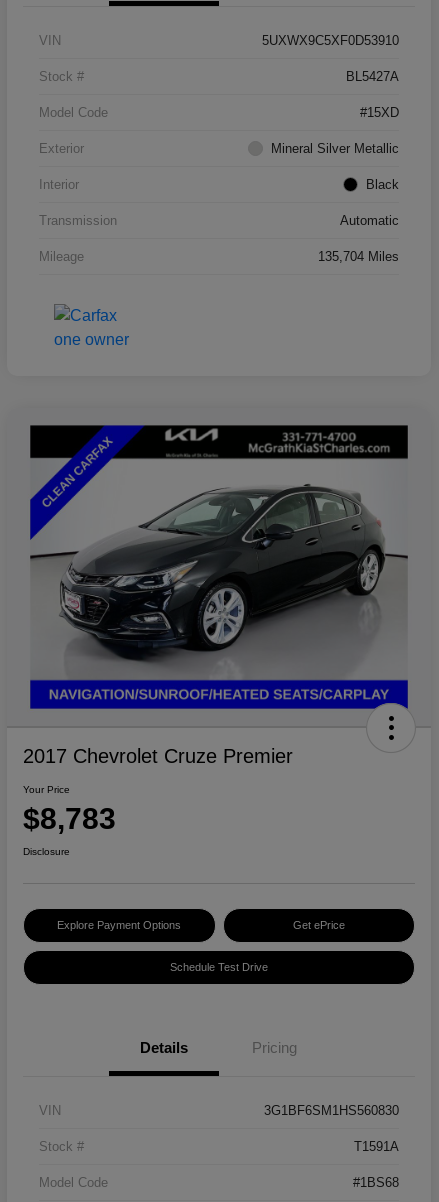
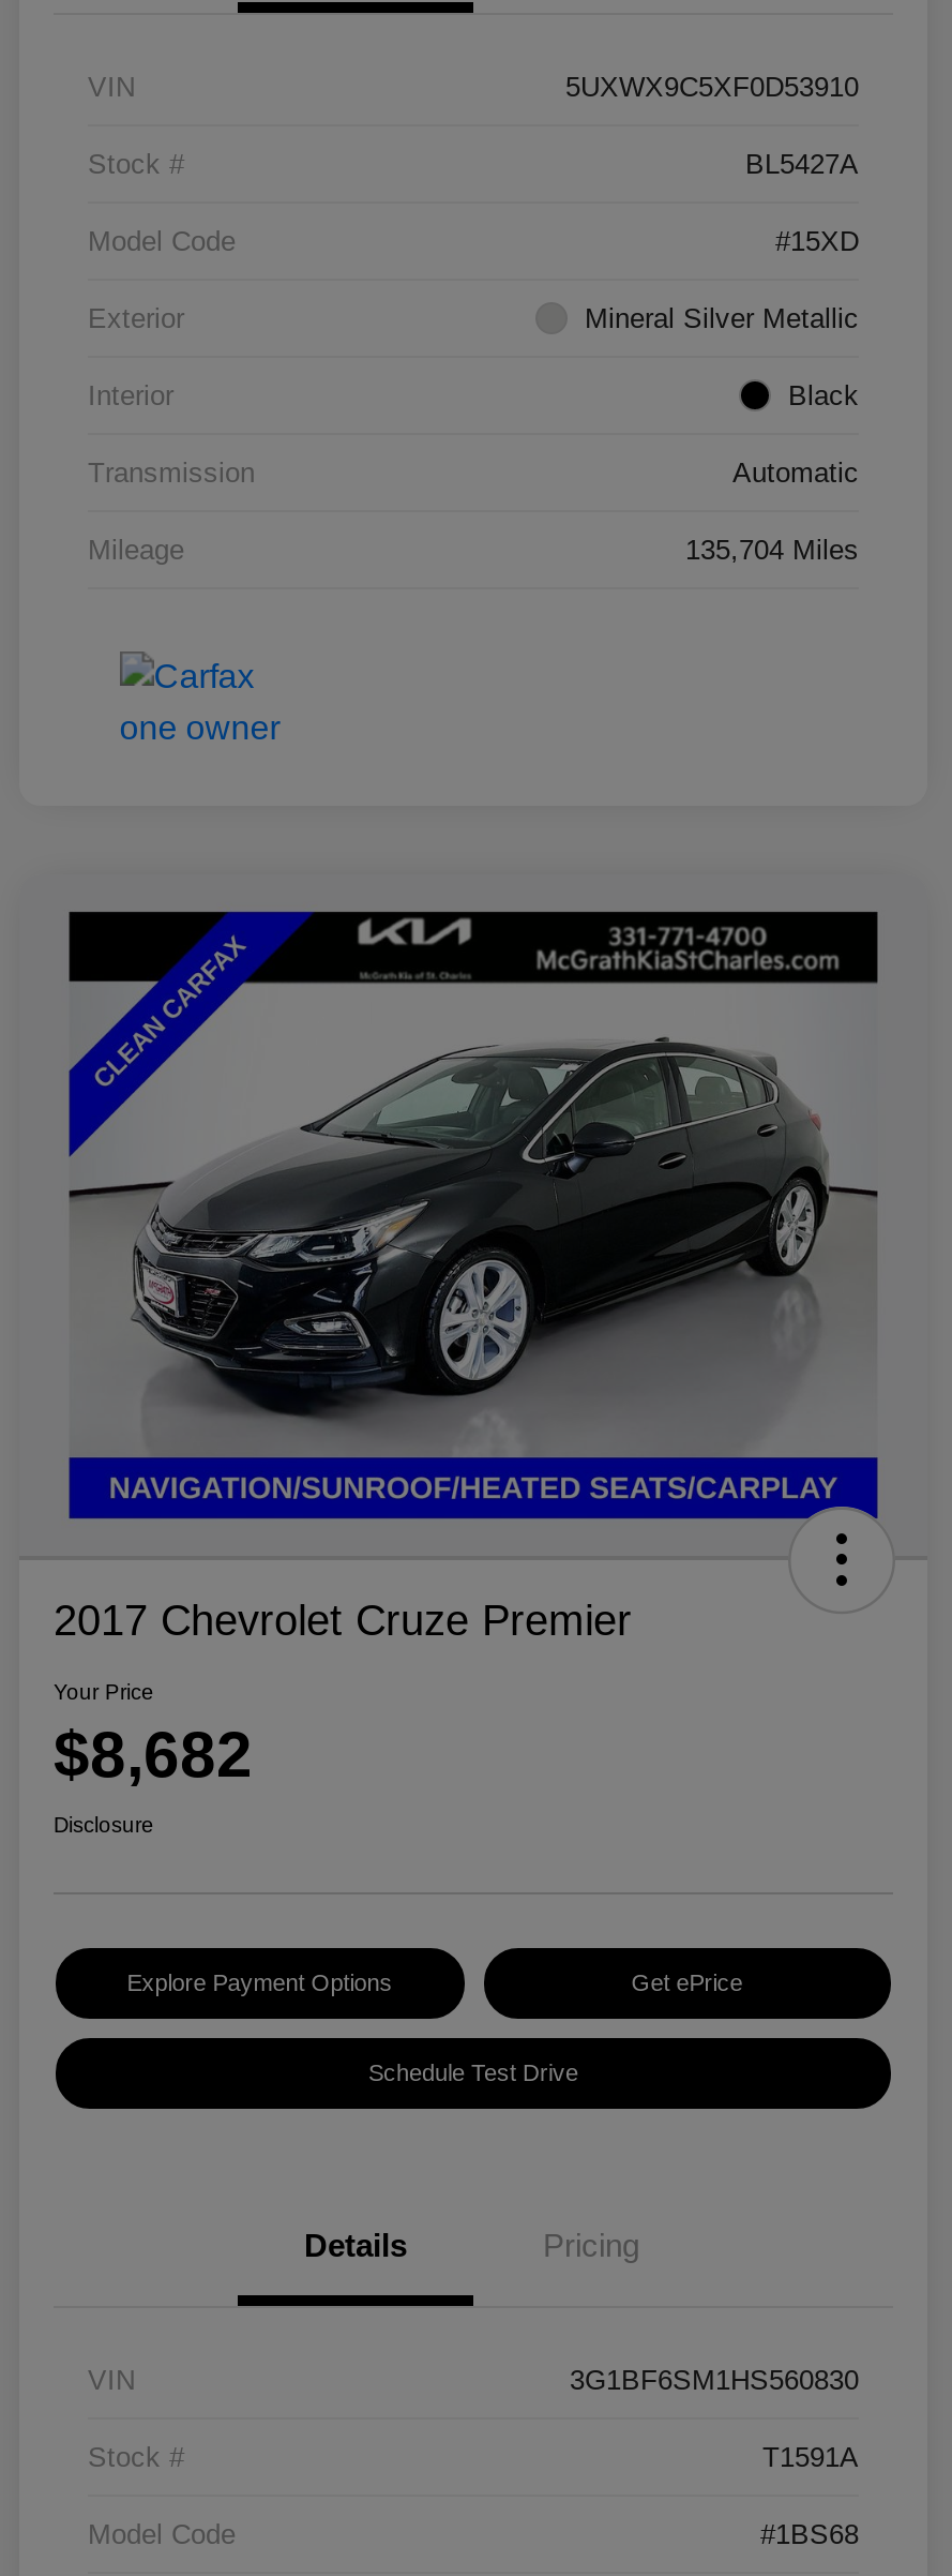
- $8,783
+ $8,682
